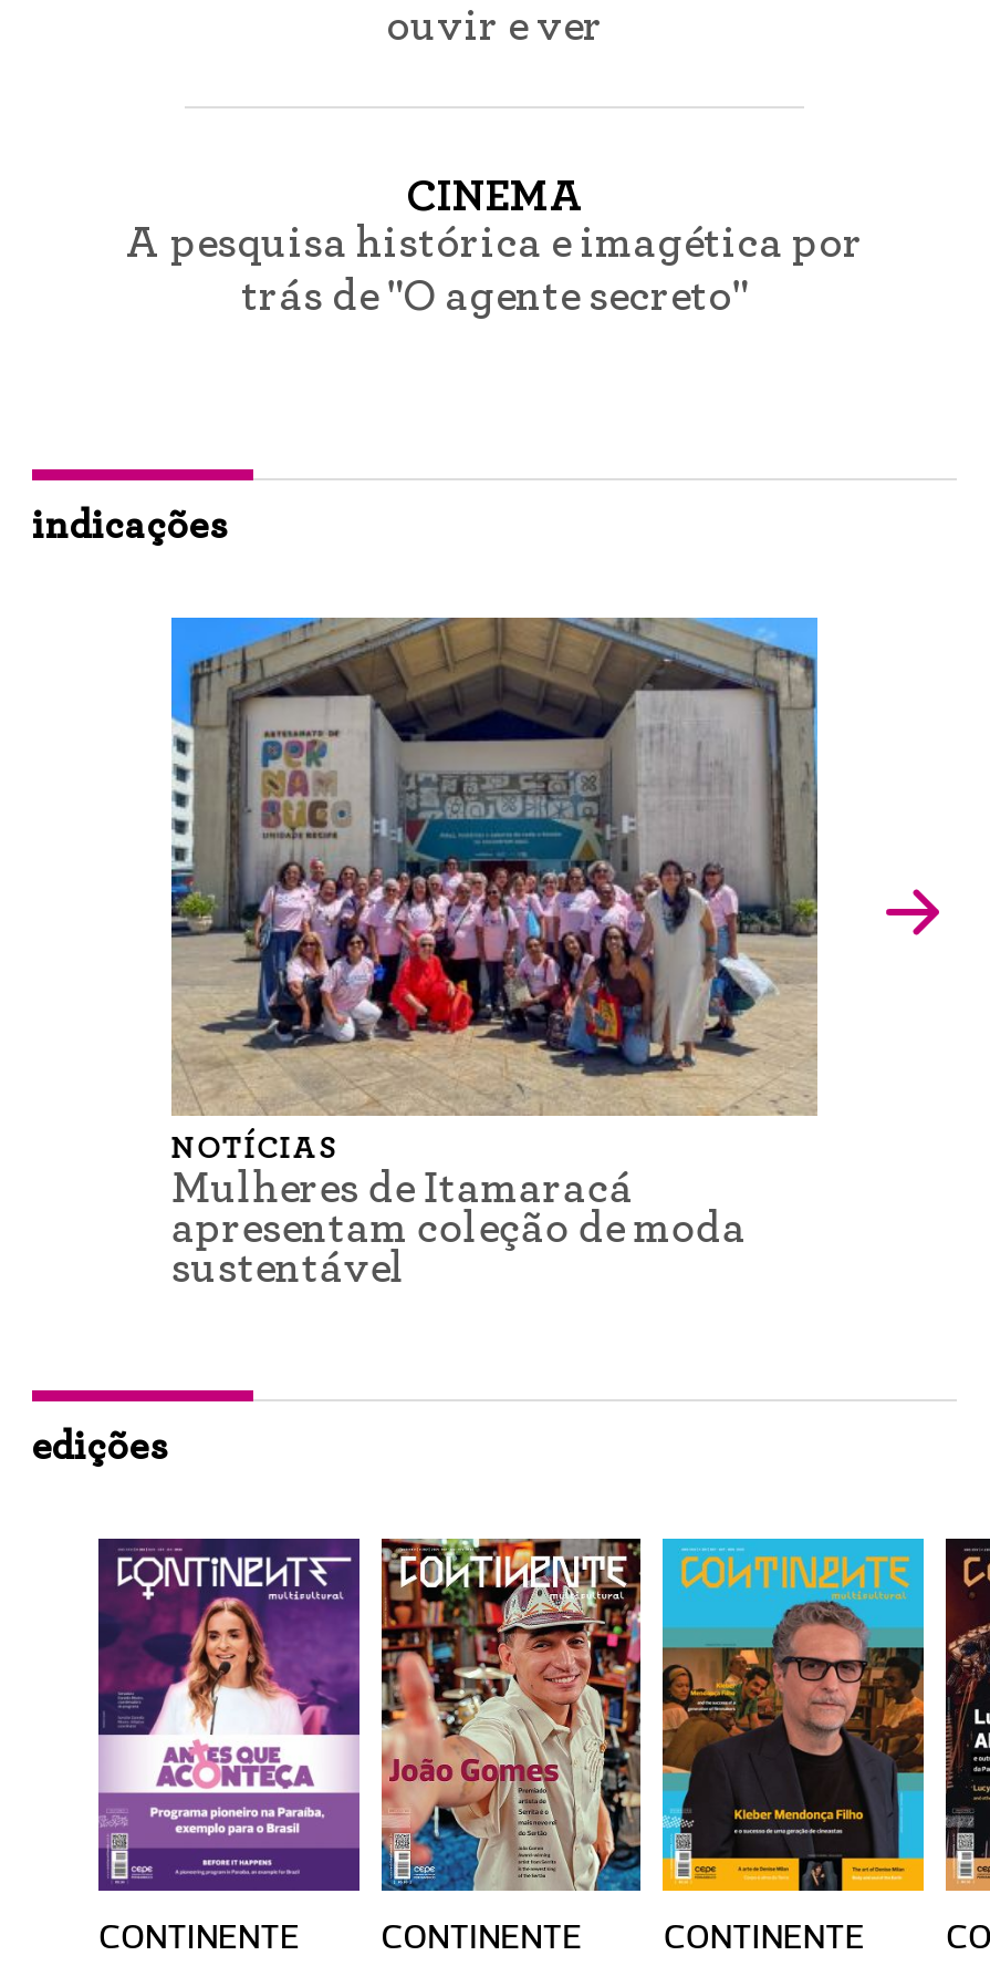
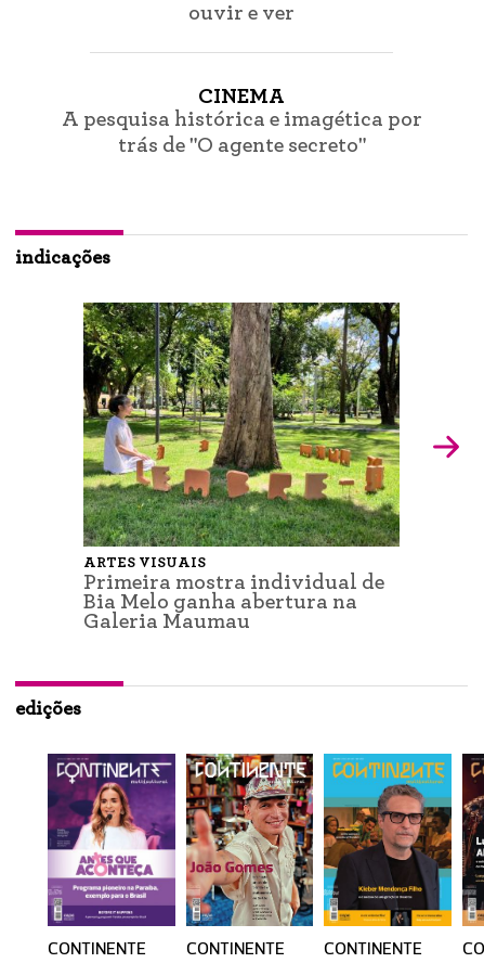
- [image]
- NOTÍCIAS
- Mulheres de Itamaracá
- apresentam coleção de moda
- sustentável
+ [image]
+ ARTES VISUAIS
+ Primeira mostra individual de
+ Bia Melo ganha abertura na
+ Galeria Maumau
